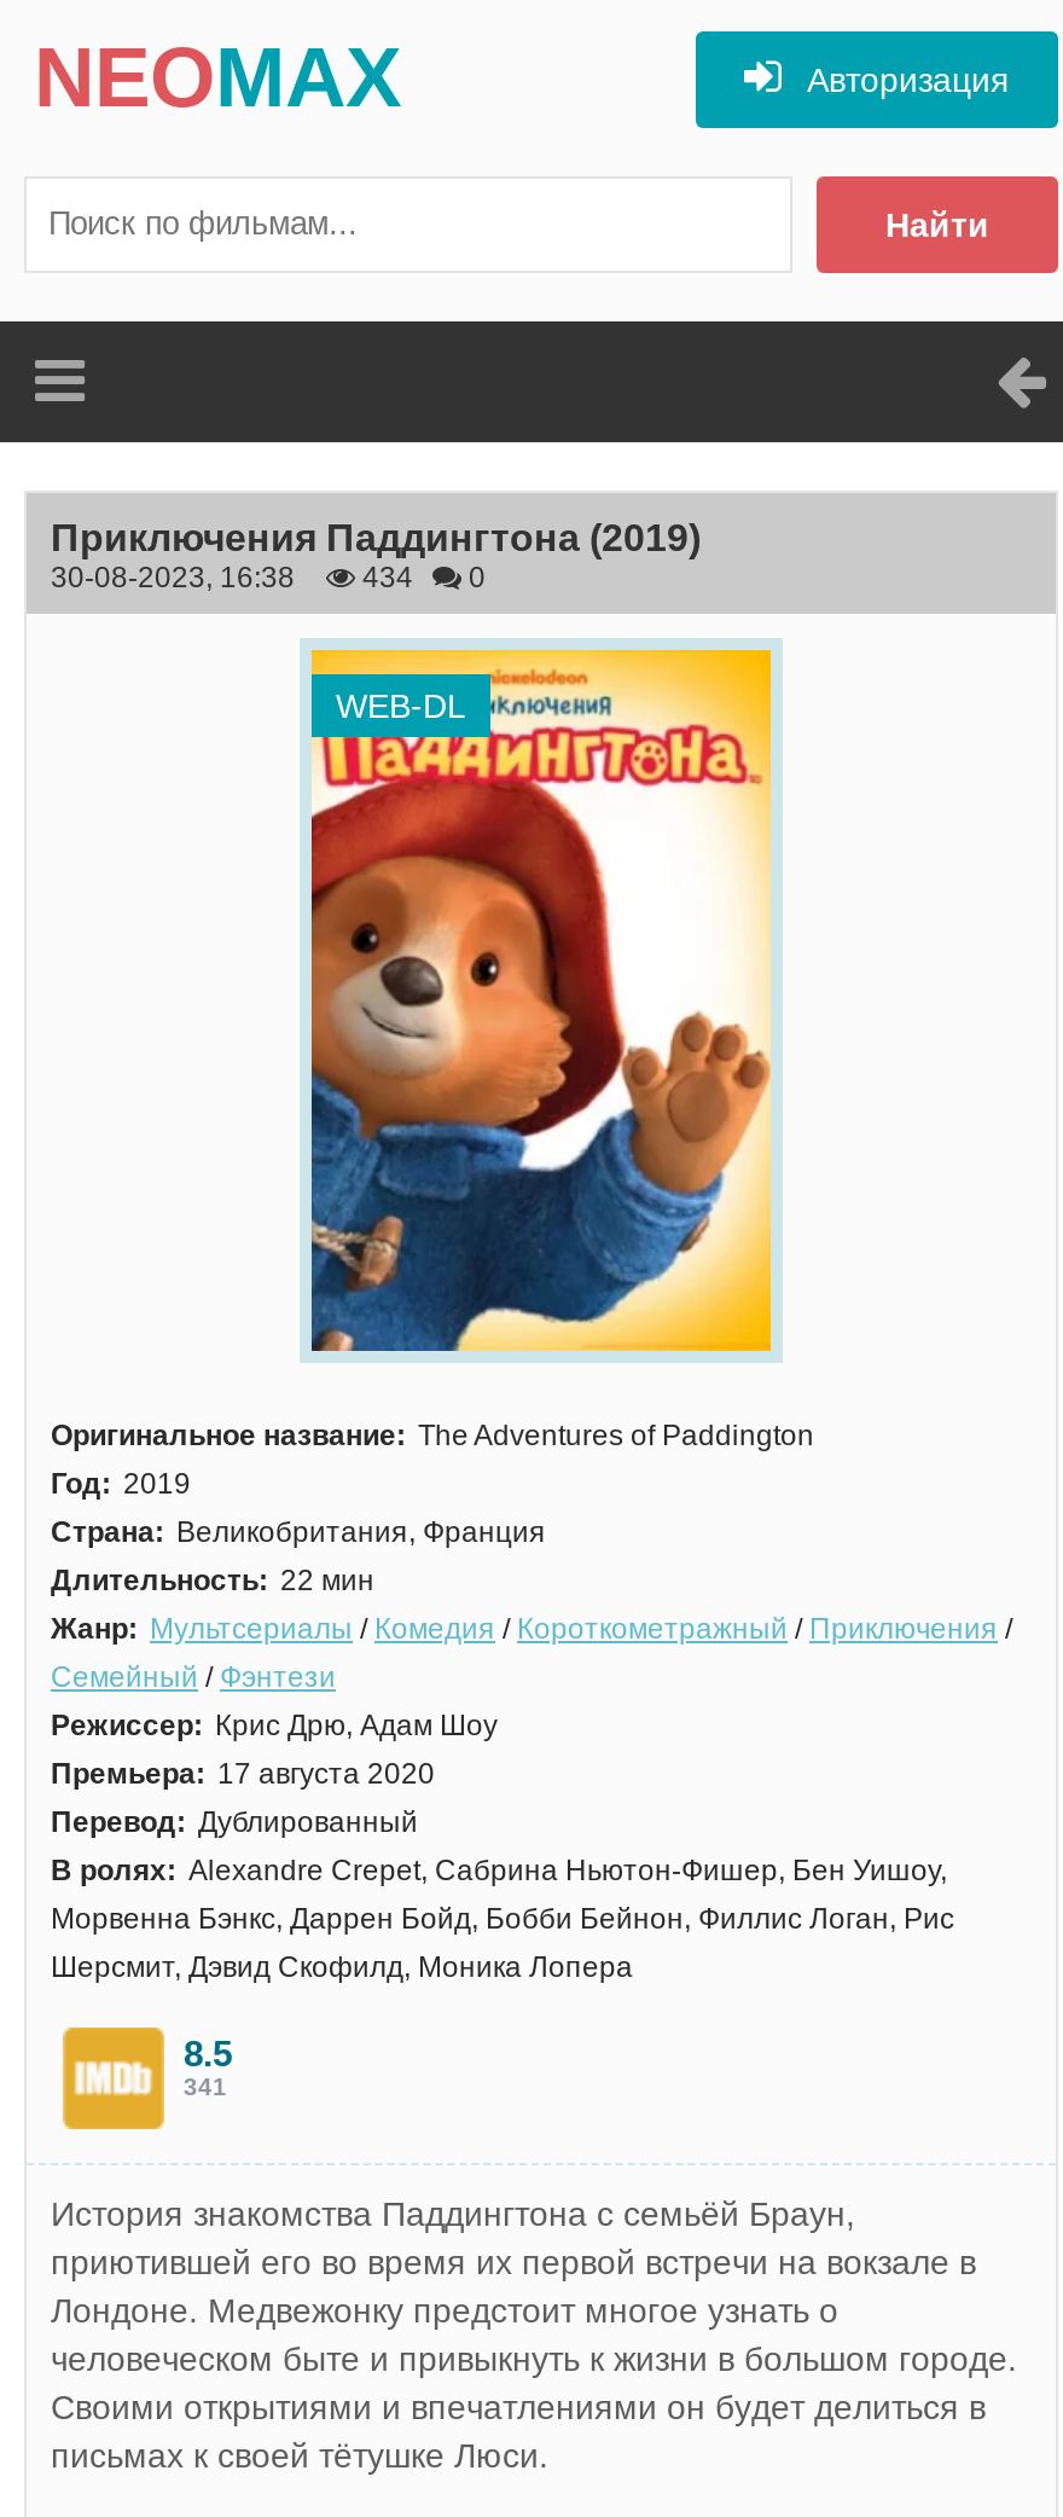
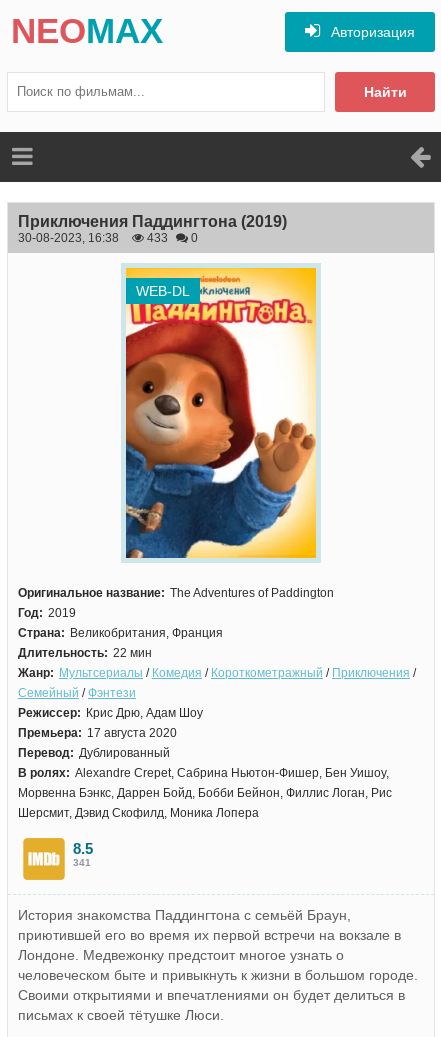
- 30-08-2023, 16:38 434 0
+ 30-08-2023, 16:38 433 0
